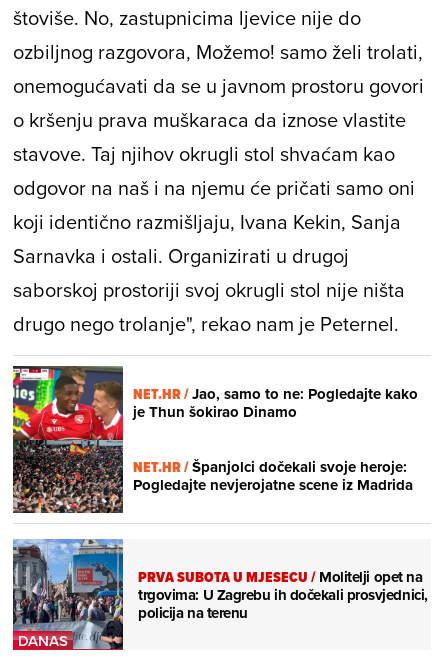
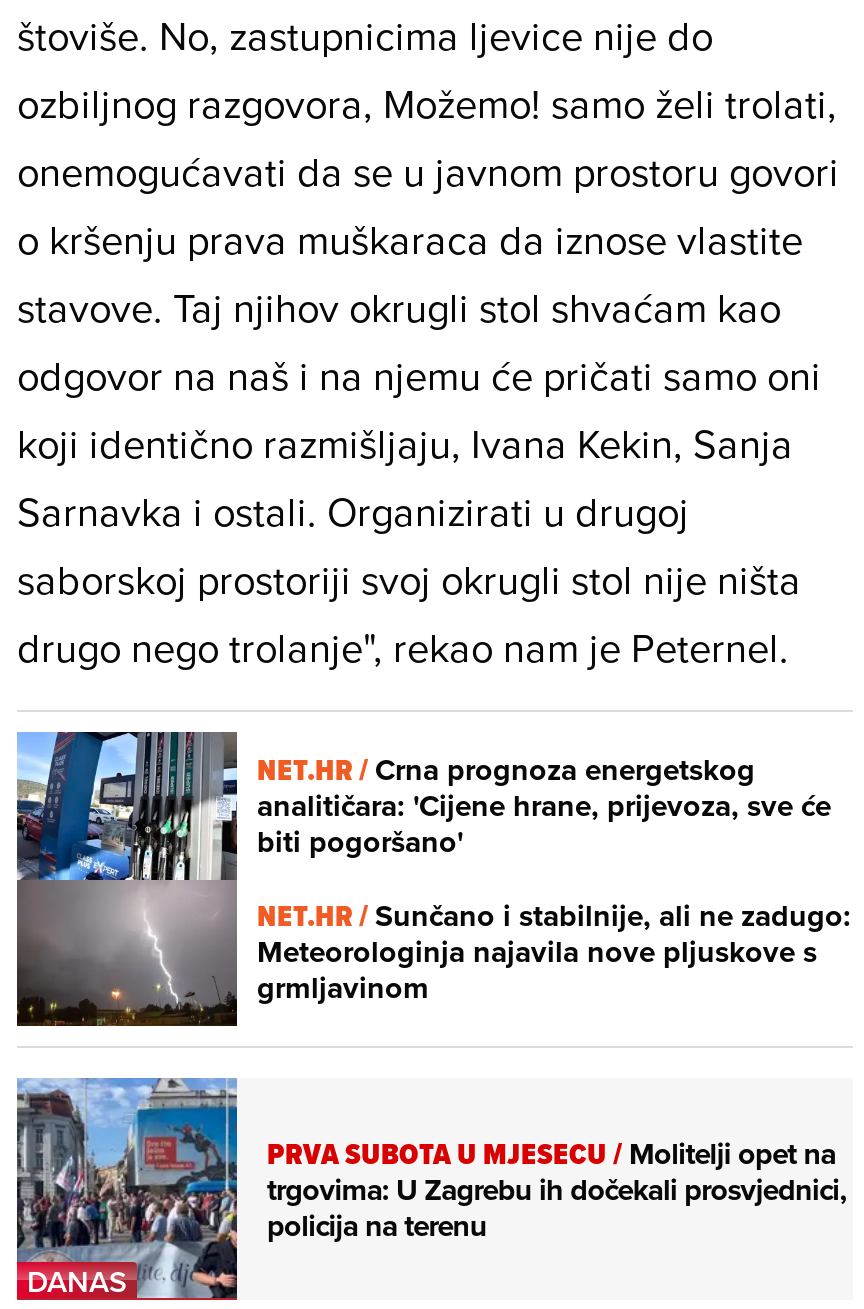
- [image]
- NET.HR / Jao, samo to ne: Pogledajte kako
- je Thun šokirao Dinamo
+ [image]
+ NET.HR / Crna prognoza energetskog
+ analitičara: 'Cijene hrane, prijevoza, sve će
+ biti pogoršano'

- NET.HR / Španjolci dočekali svoje heroje:
- Pogledajte nevjerojatne scene iz Madrida
+ NET.HR / Sunčano i stabilnije, ali ne zadugo:
+ Meteorologinja najavila nove pljuskove s
+ grmljavinom
